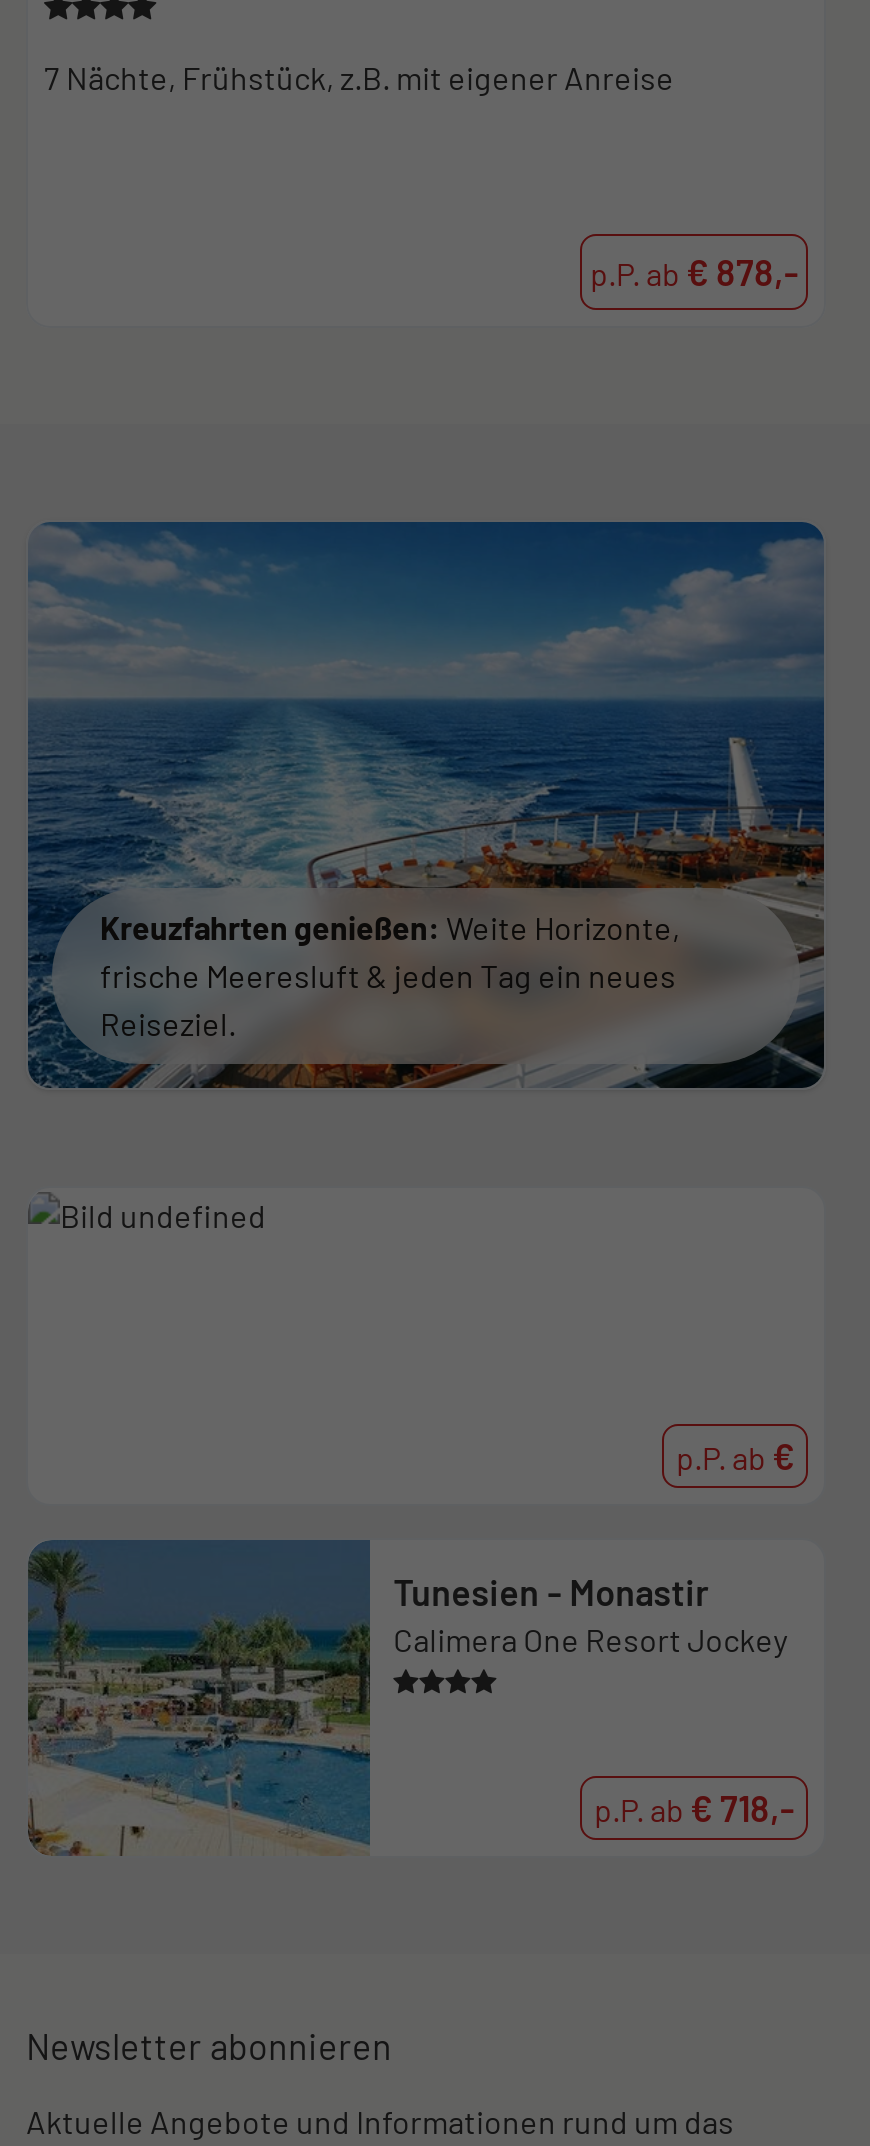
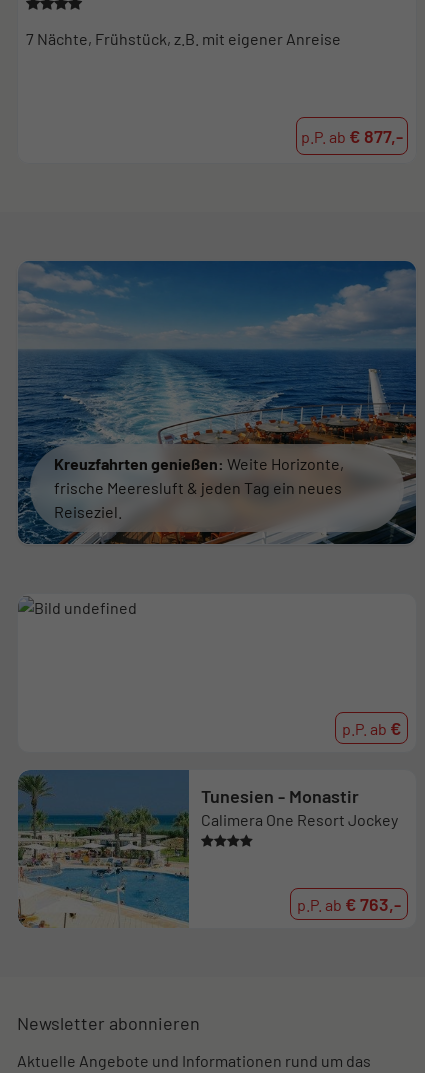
- p.P. ab € 878,-
+ p.P. ab € 877,-

- p.P. ab € 718,-
+ p.P. ab € 763,-
